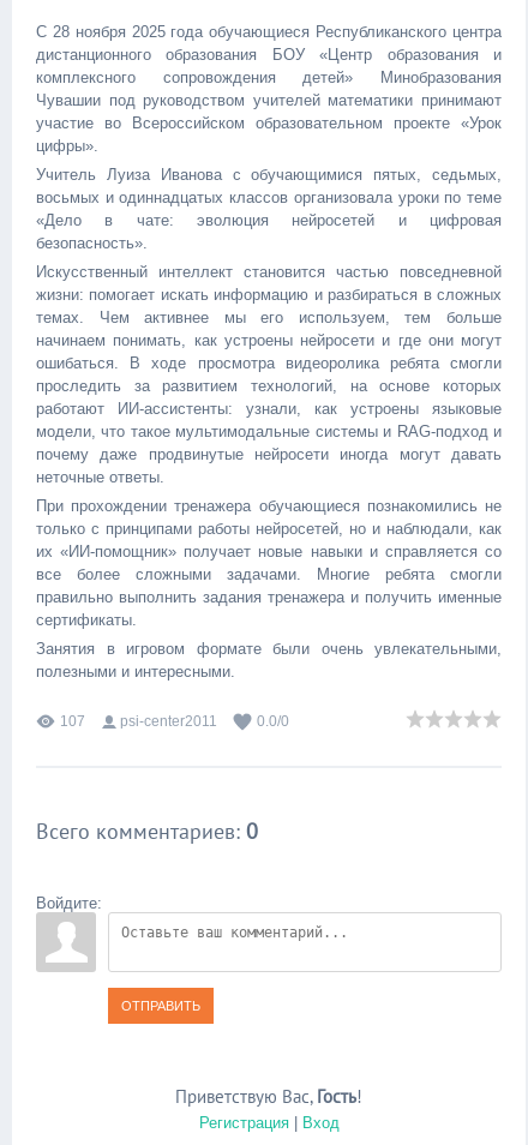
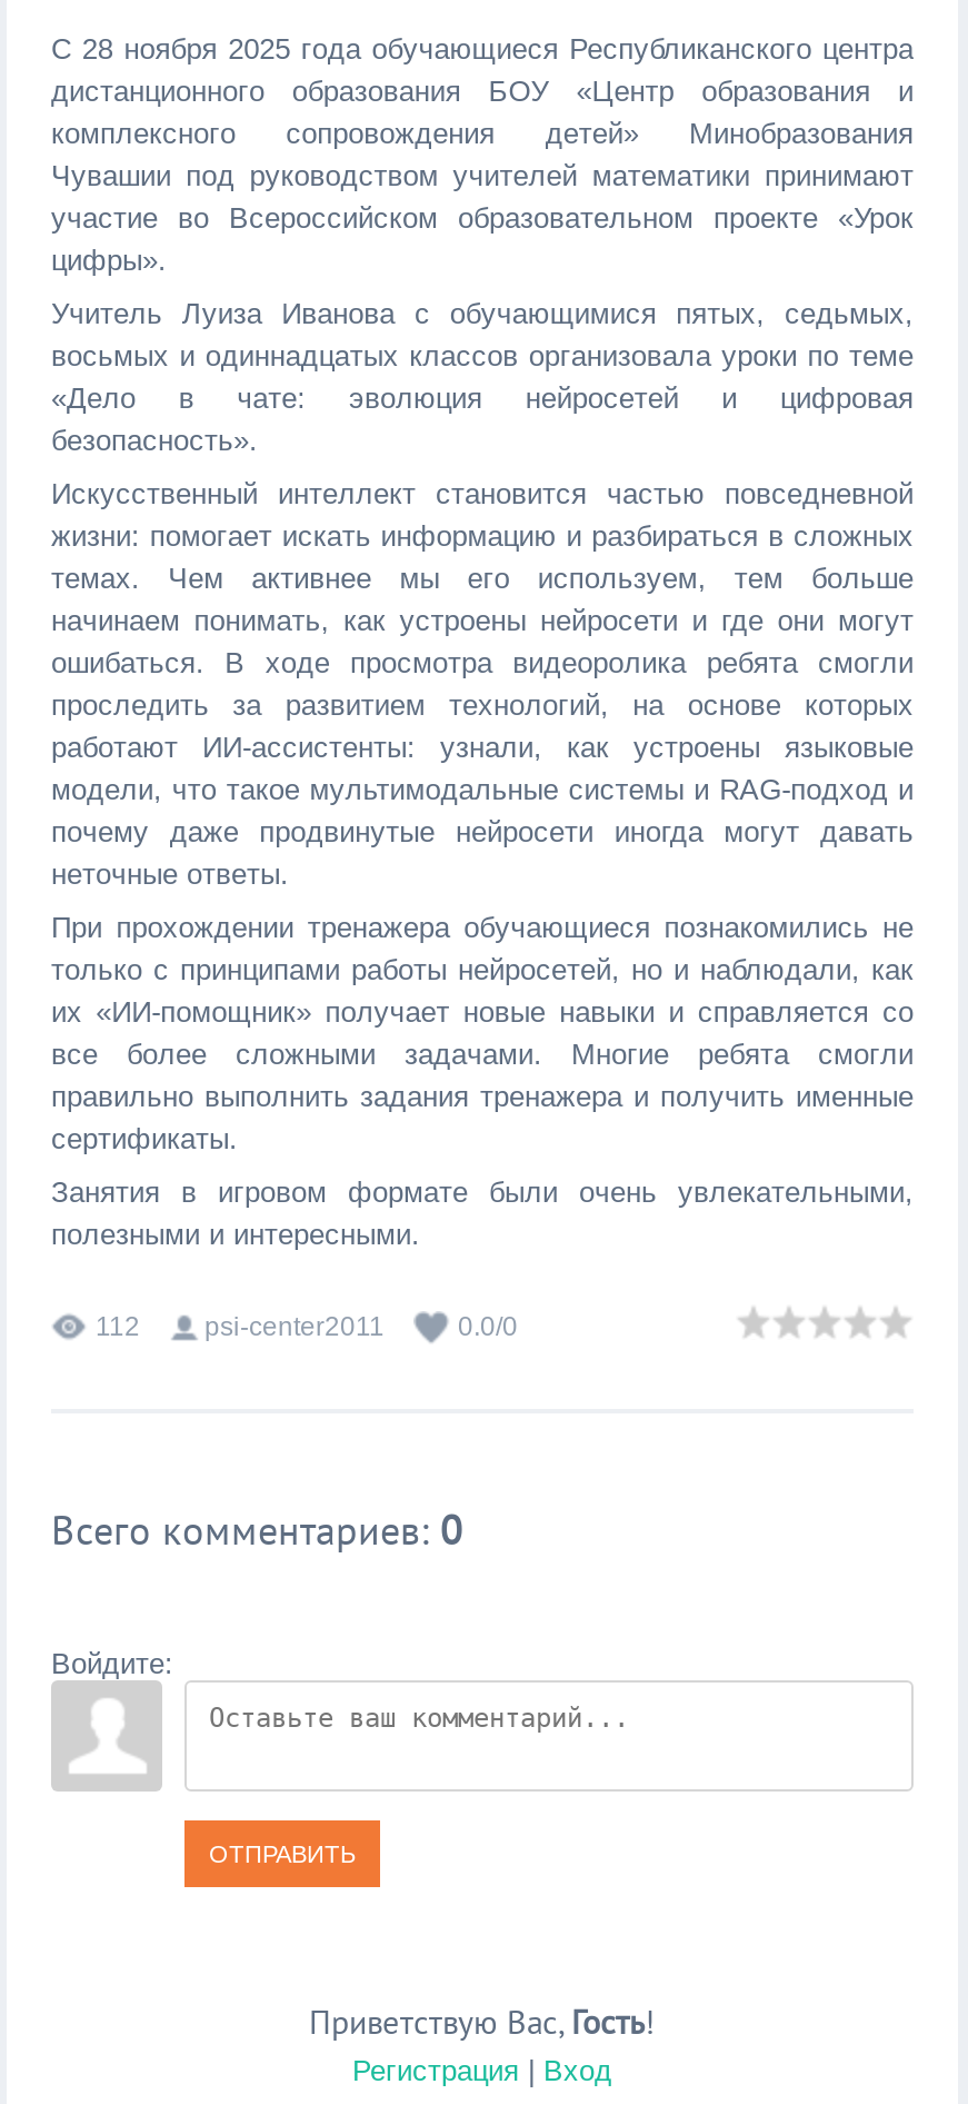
- 107
+ 112
